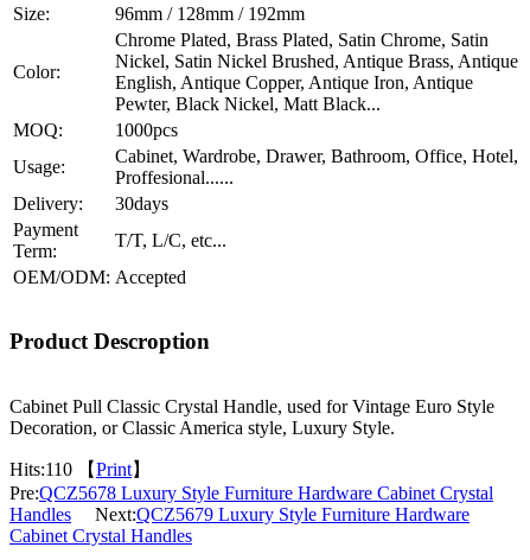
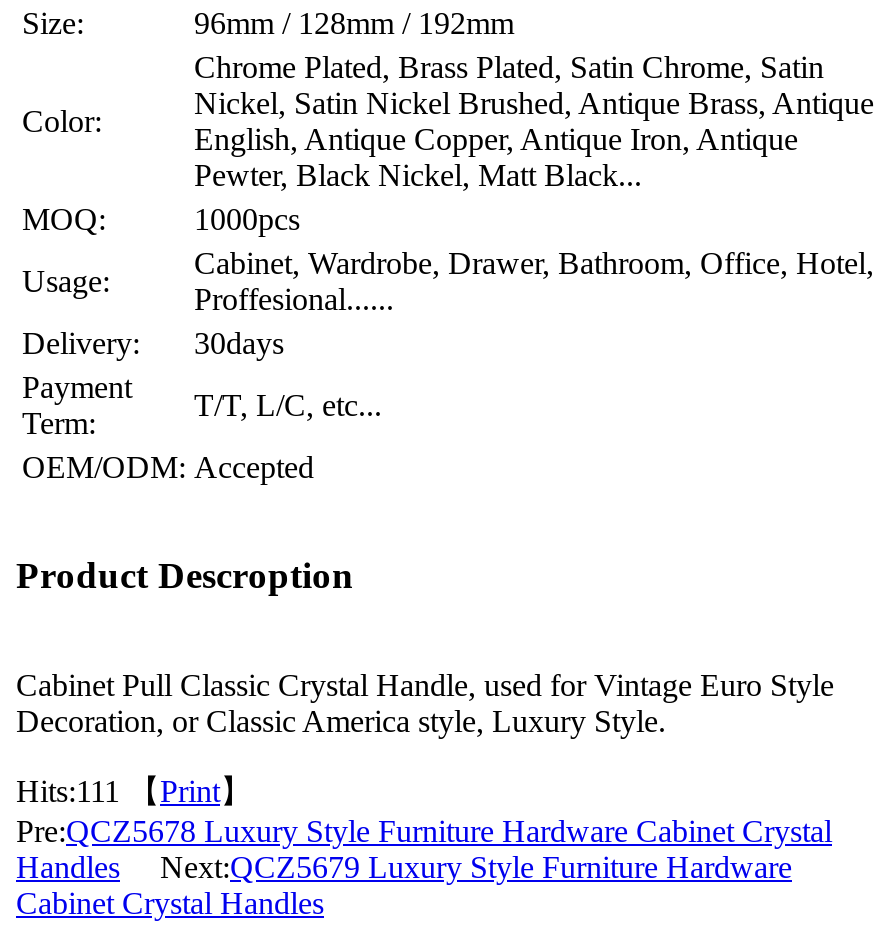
- Hits:110 【Print】
+ Hits:111 【Print】
